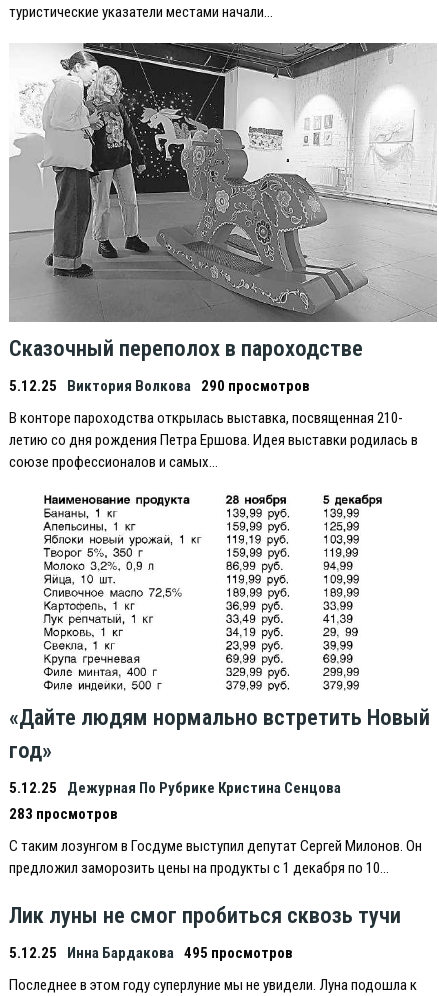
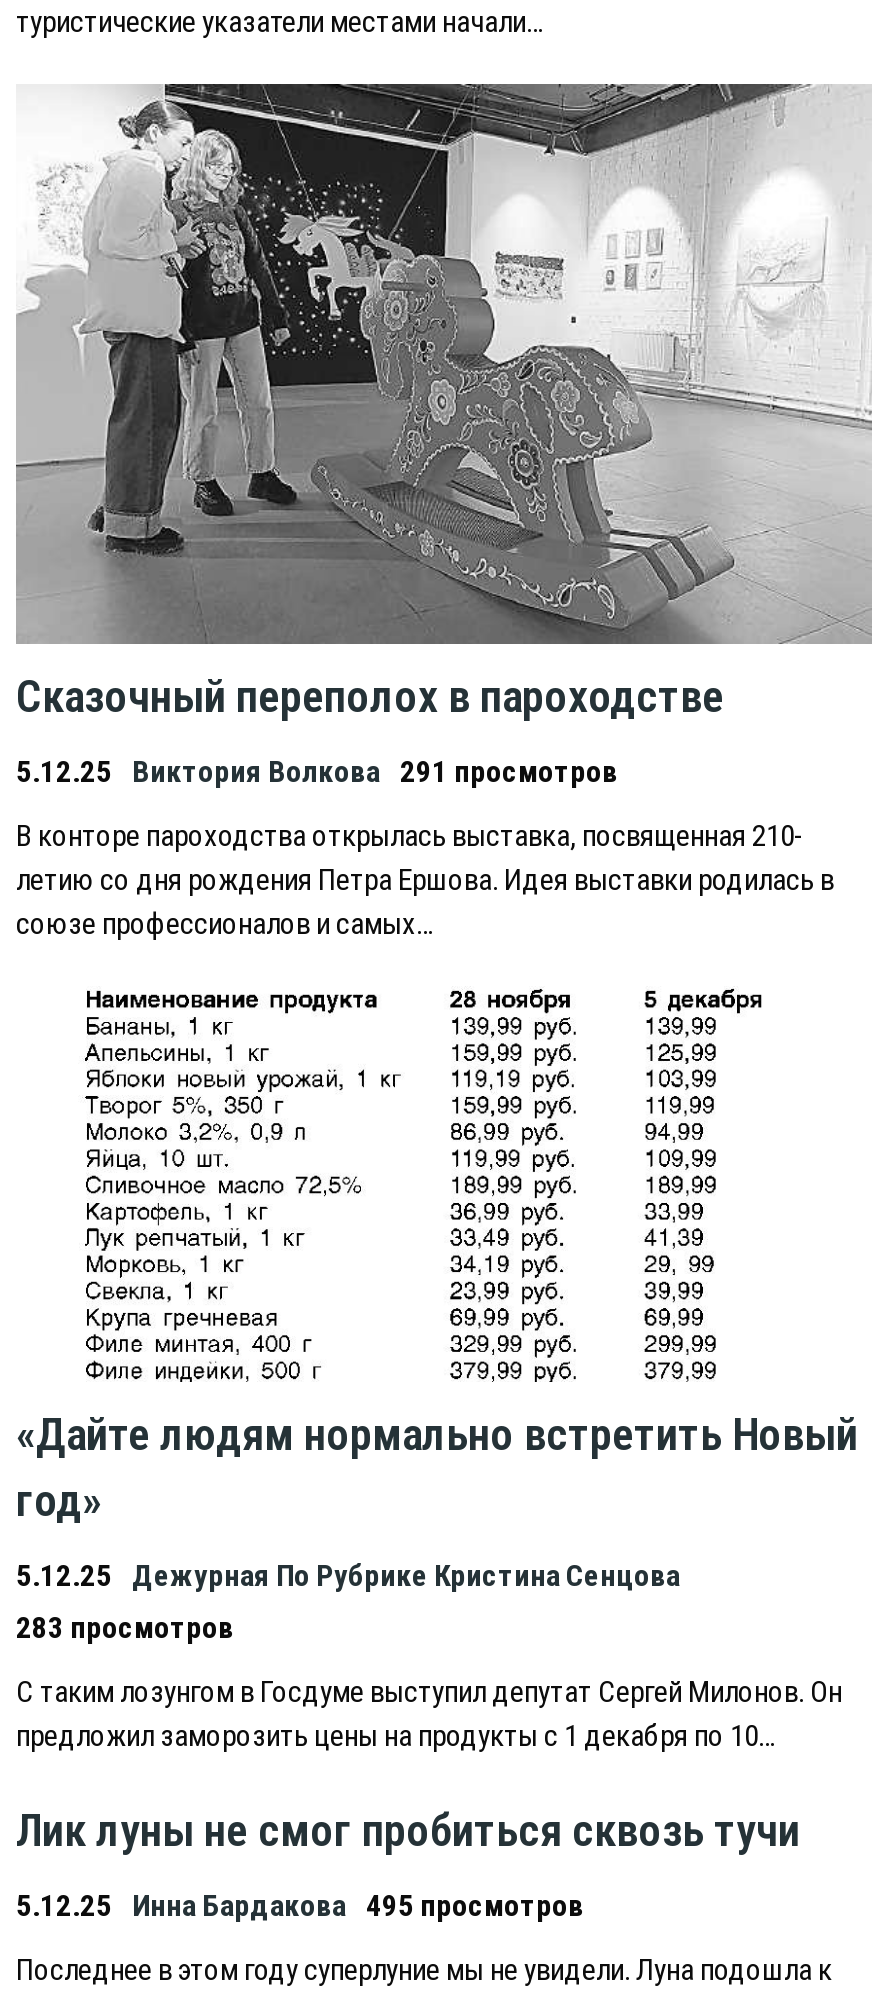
- 5.12.25 Виктория Волкова 290 просмотров
+ 5.12.25 Виктория Волкова 291 просмотров
